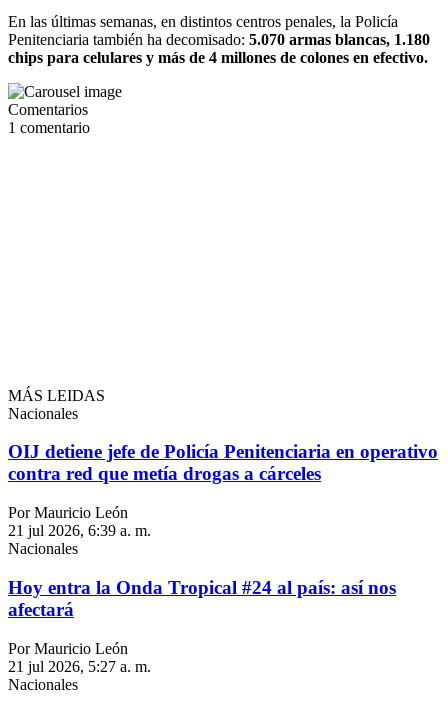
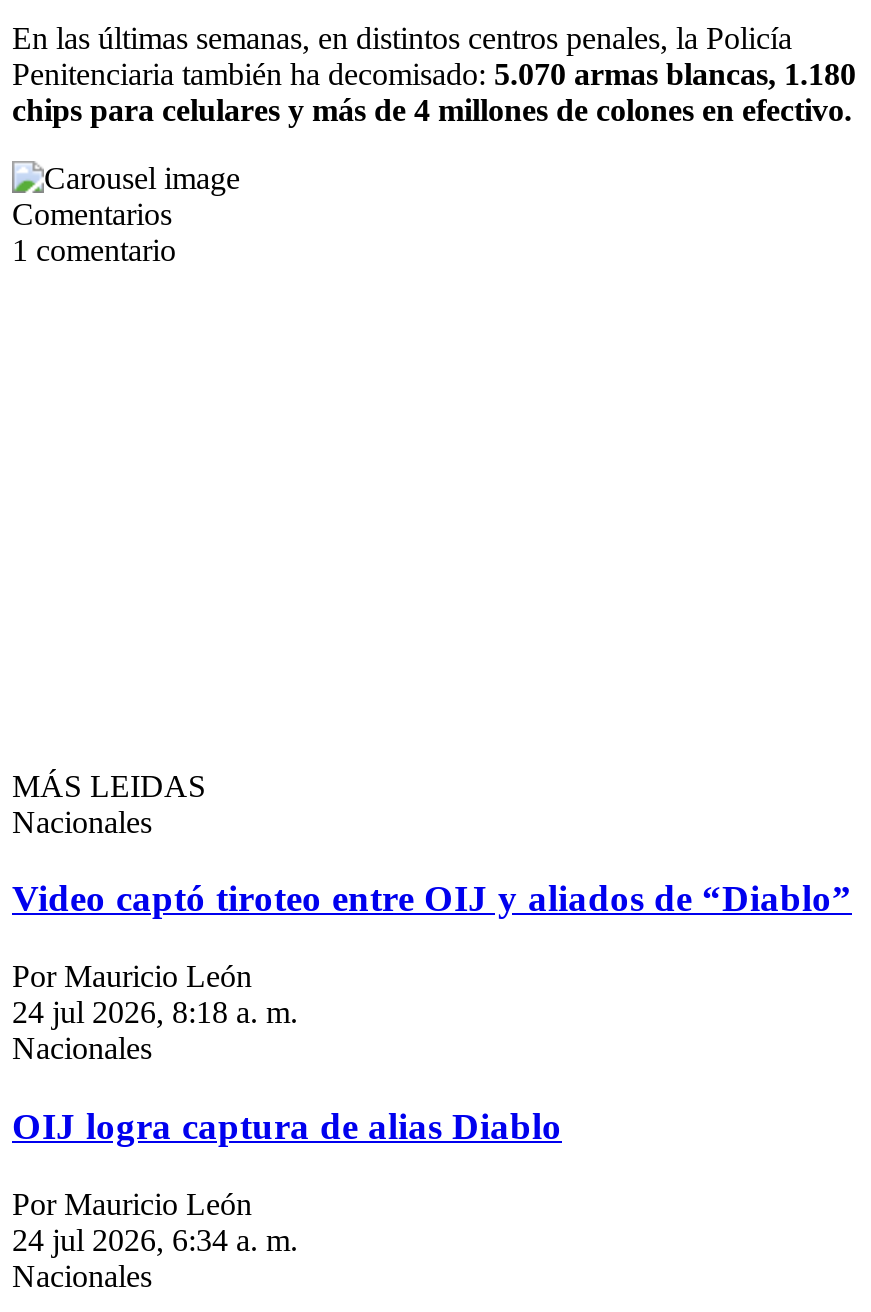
- OIJ detiene jefe de Policía Penitenciaria en operativo
- contra red que metía drogas a cárceles
+ Video captó tiroteo entre OIJ y aliados de “Diablo”

- 21 jul 2026, 6:39 a. m.
+ 24 jul 2026, 8:18 a. m.

- Hoy entra la Onda Tropical #24 al país: así nos
- afectará
+ OIJ logra captura de alias Diablo

- 21 jul 2026, 5:27 a. m.
+ 24 jul 2026, 6:34 a. m.
